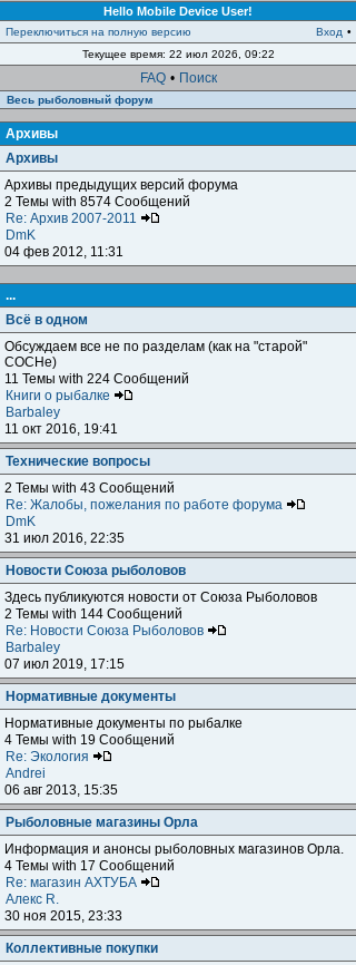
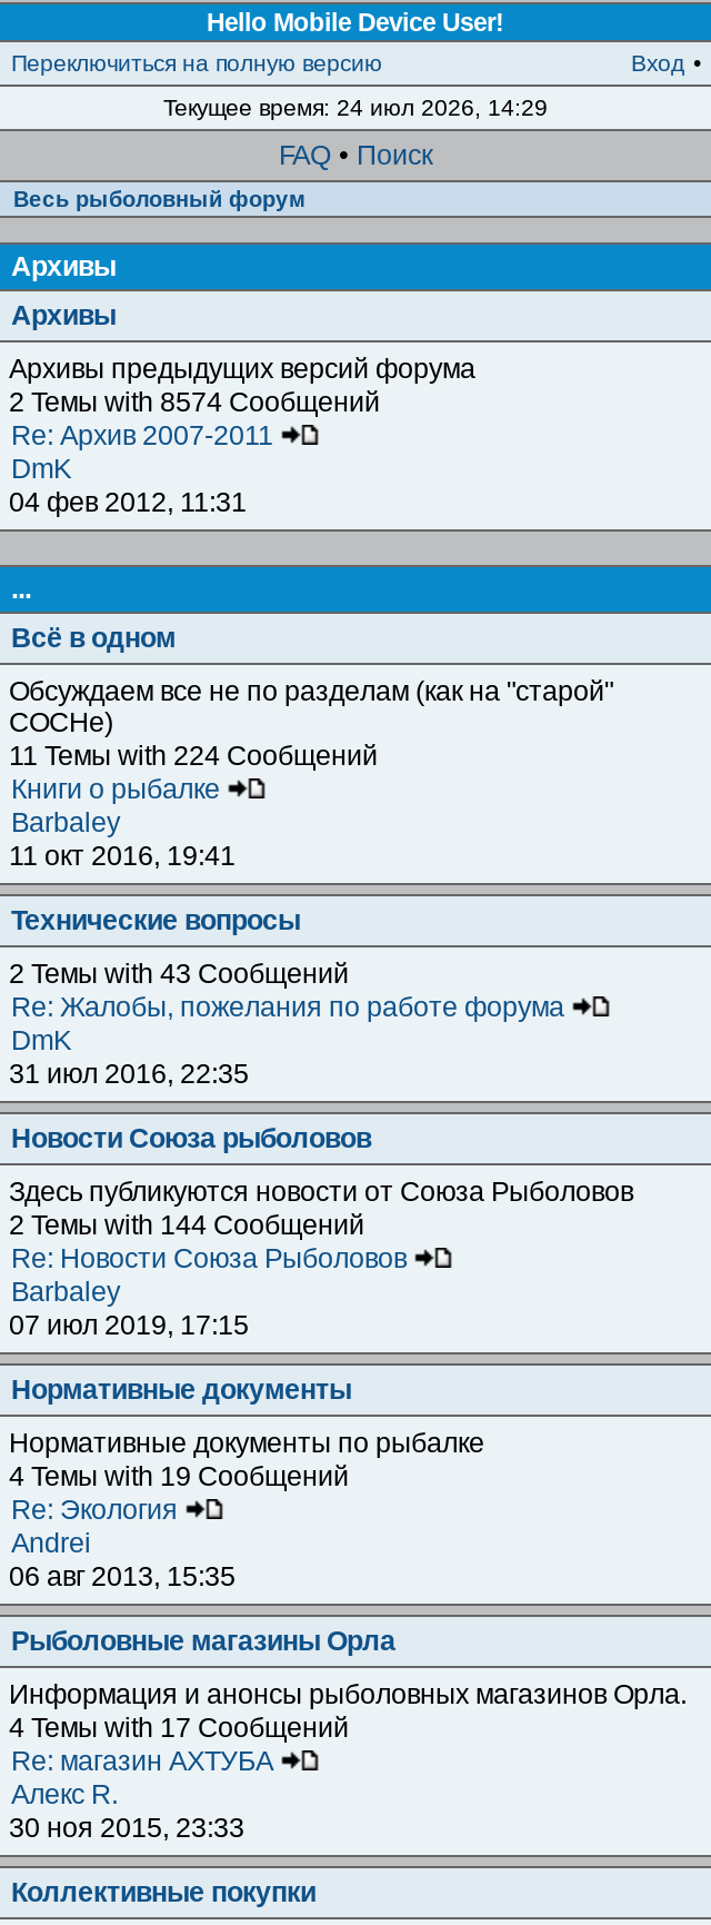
- Текущее время: 22 июл 2026, 09:22
+ Текущее время: 24 июл 2026, 14:29
